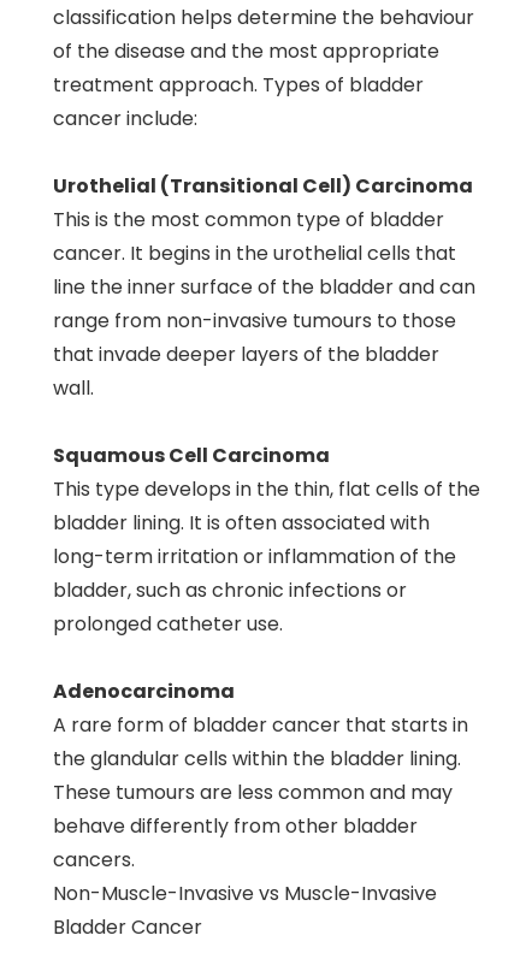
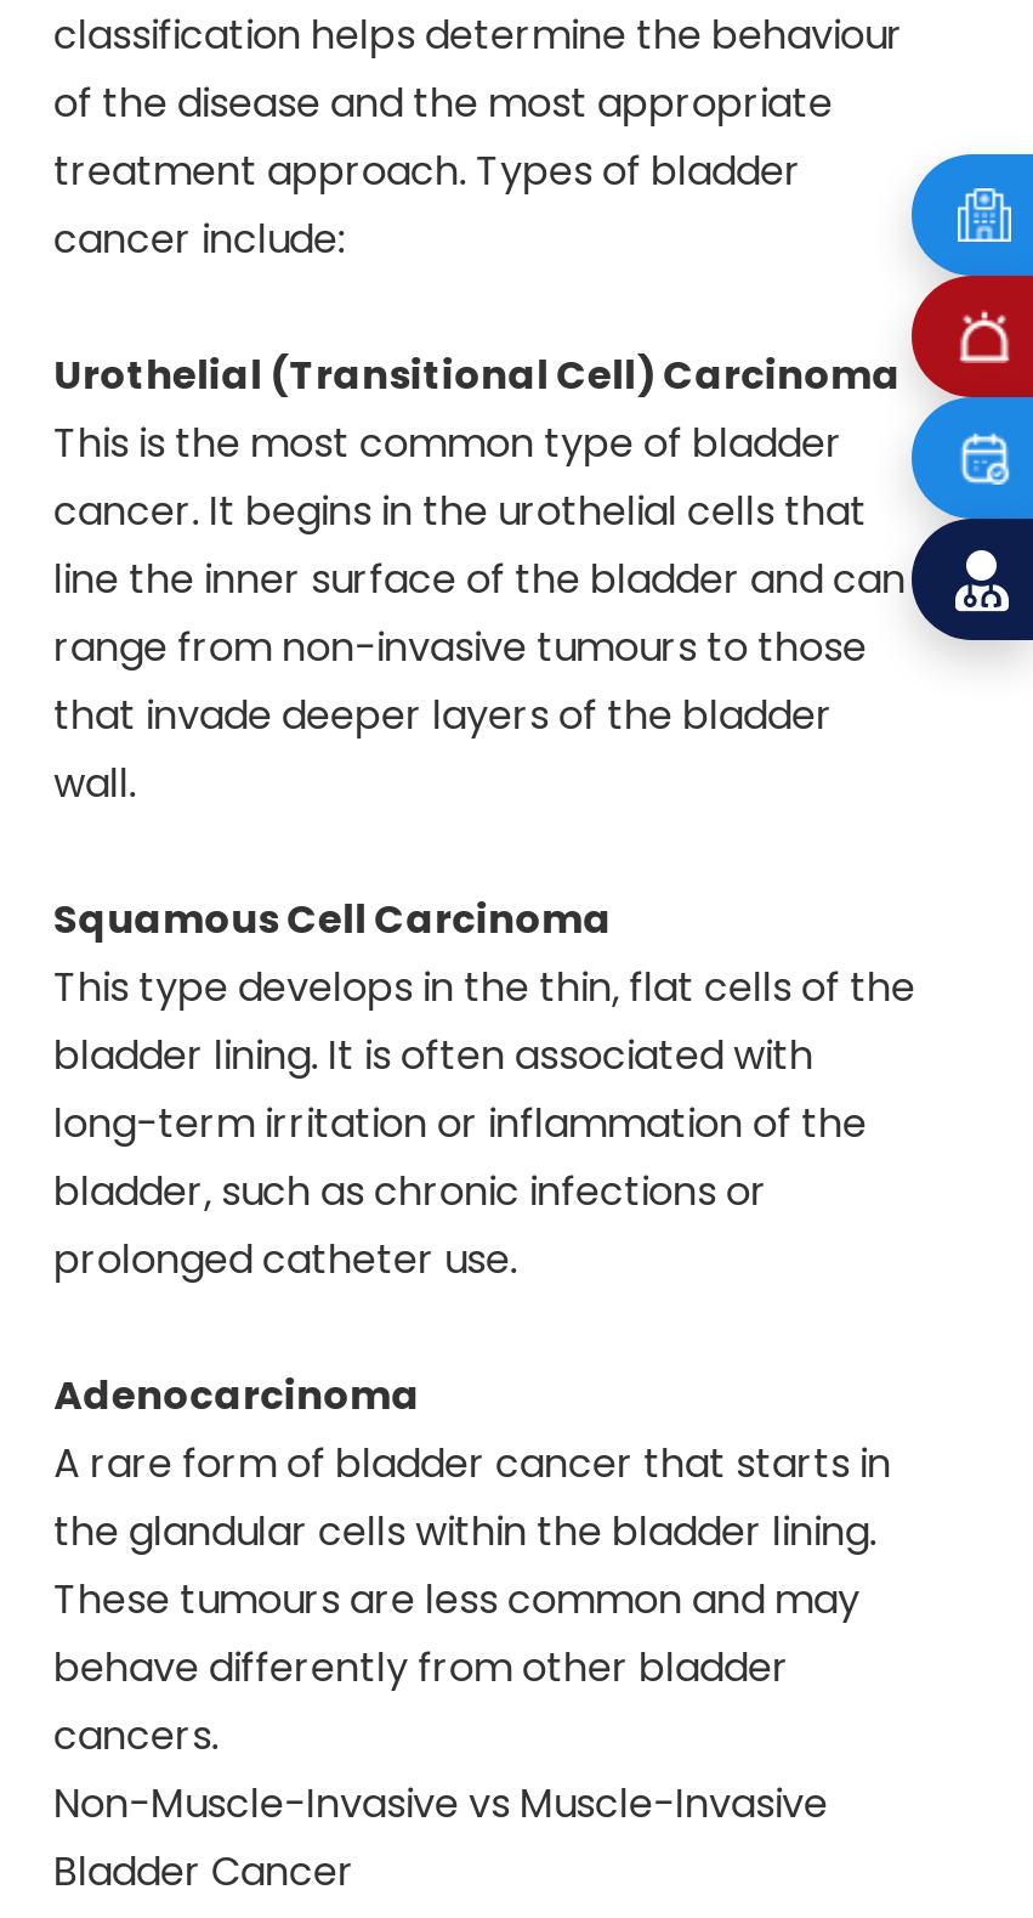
+ [image]
